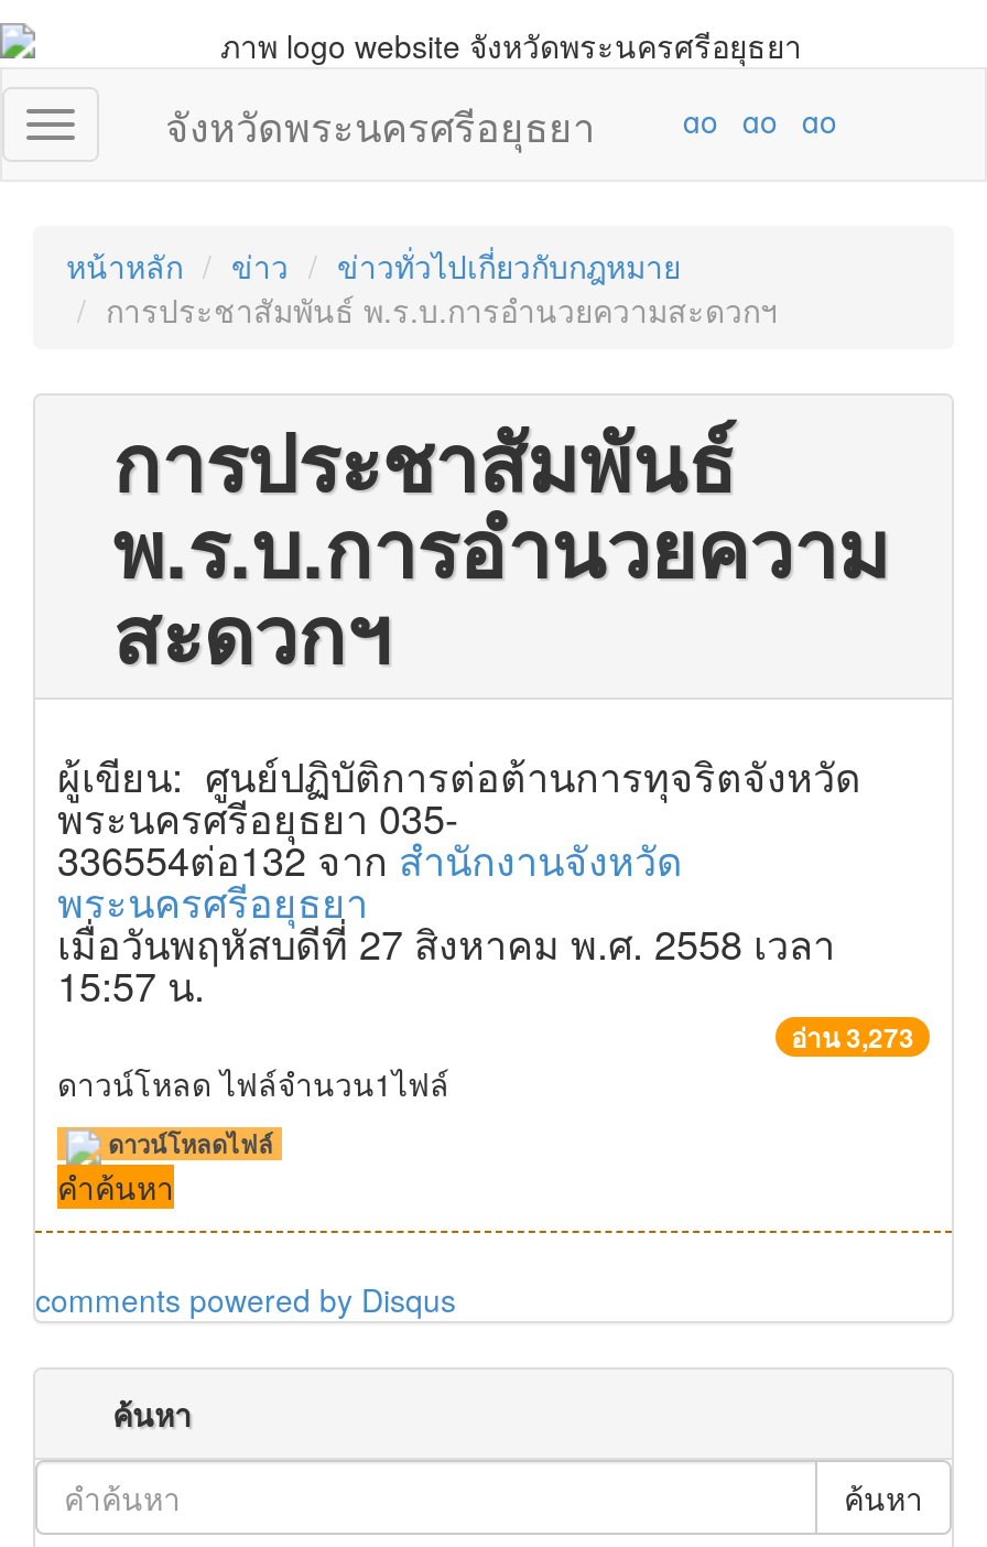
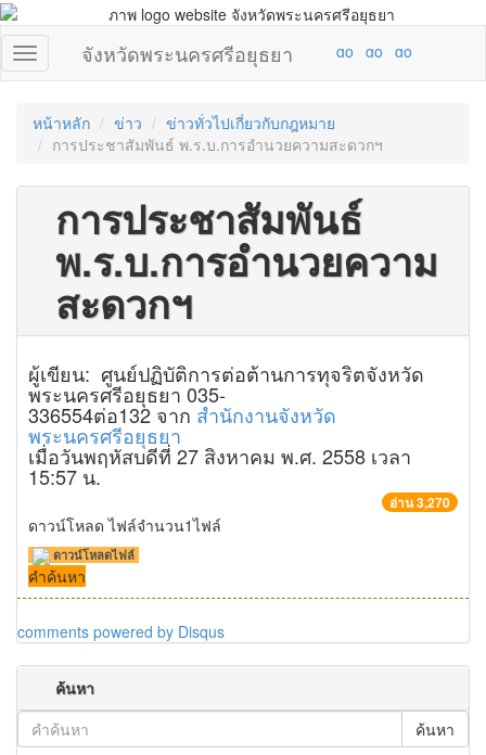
- อ่าน 3,273
+ อ่าน 3,270
